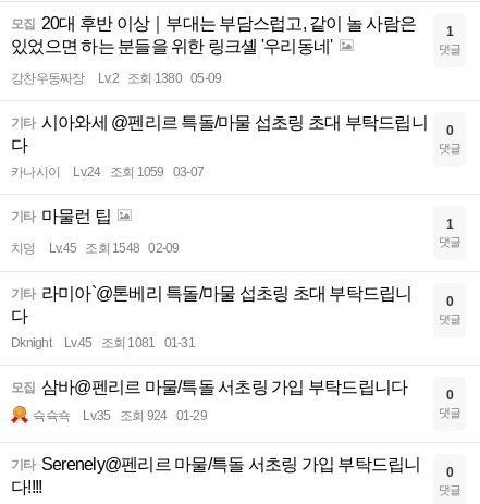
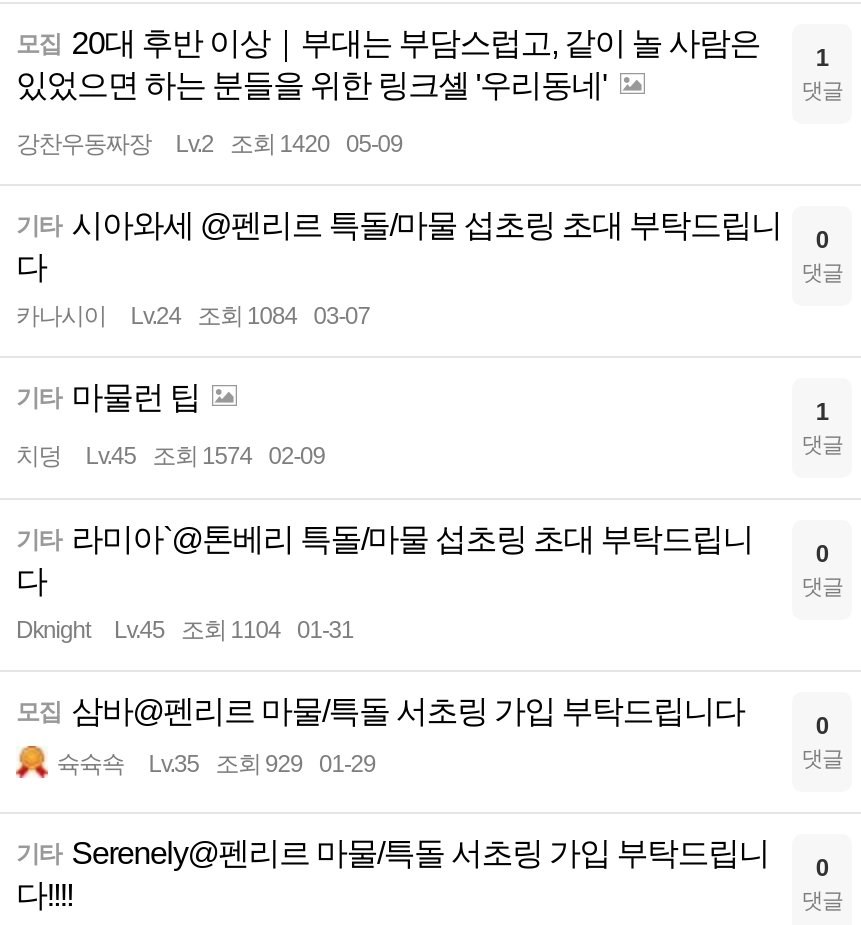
- 강찬우동짜장 Lv.2 조회 1380 05-09
+ 강찬우동짜장 Lv.2 조회 1420 05-09

- 카나시이 Lv.24 조회 1059 03-07
+ 카나시이 Lv.24 조회 1084 03-07

- 치덩 Lv.45 조회 1548 02-09
+ 치덩 Lv.45 조회 1574 02-09

- Dknight Lv.45 조회 1081 01-31
+ Dknight Lv.45 조회 1104 01-31

- Lv.35 조회 924 01-29
+ Lv.35 조회 929 01-29
